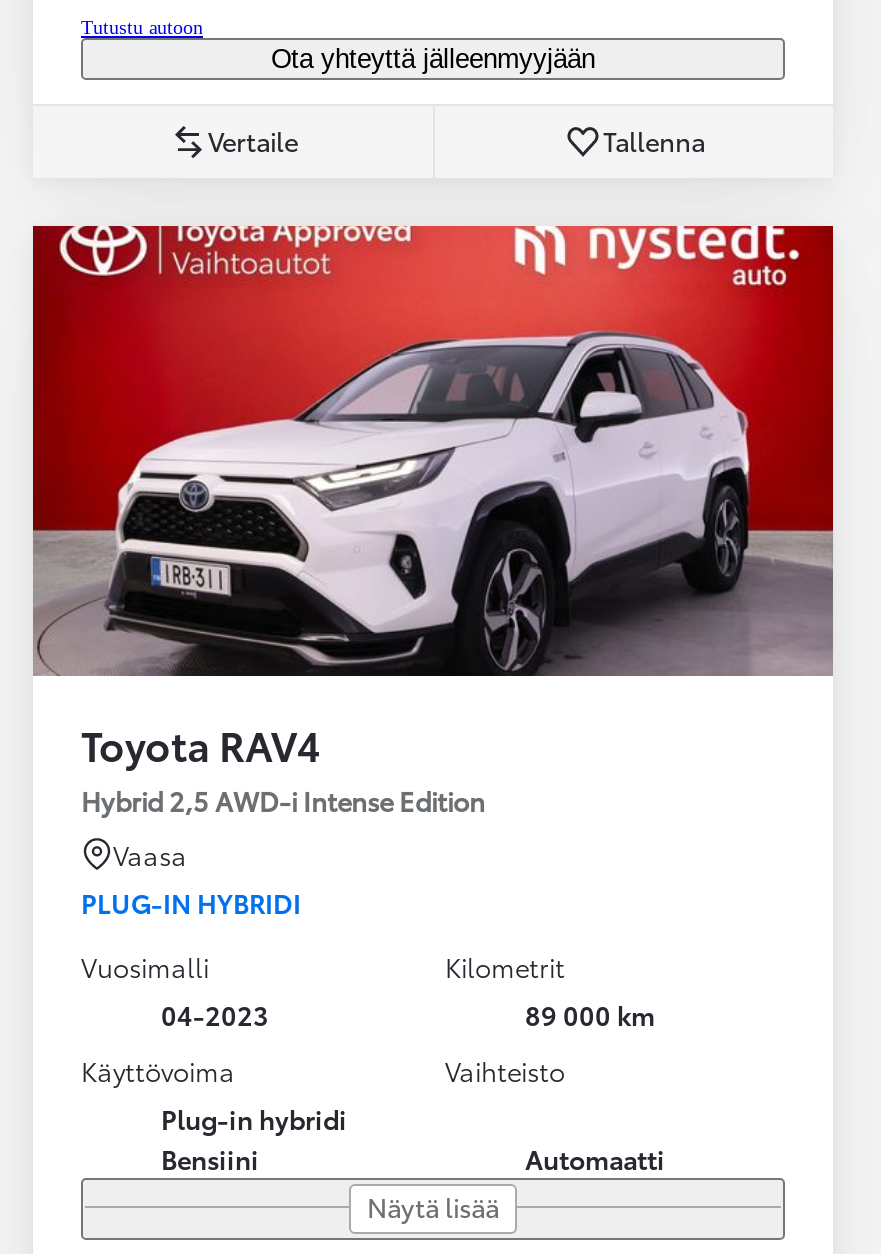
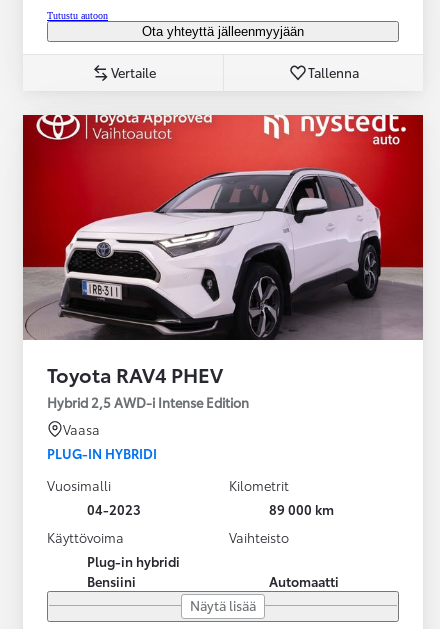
- Toyota RAV4
+ Toyota RAV4 PHEV
